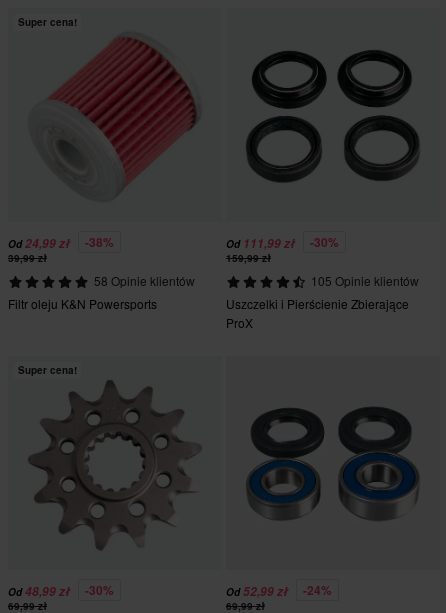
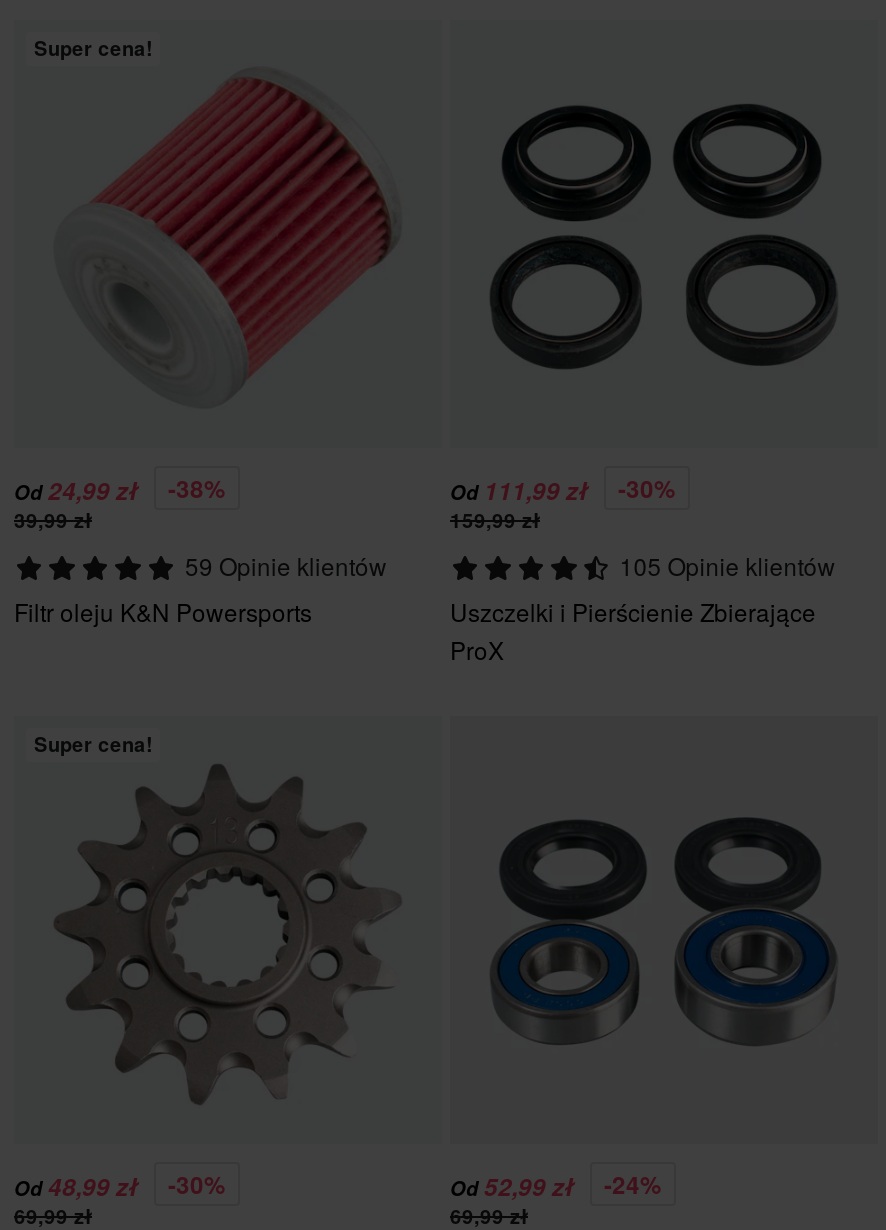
- 58 Opinie klientów
+ 59 Opinie klientów
